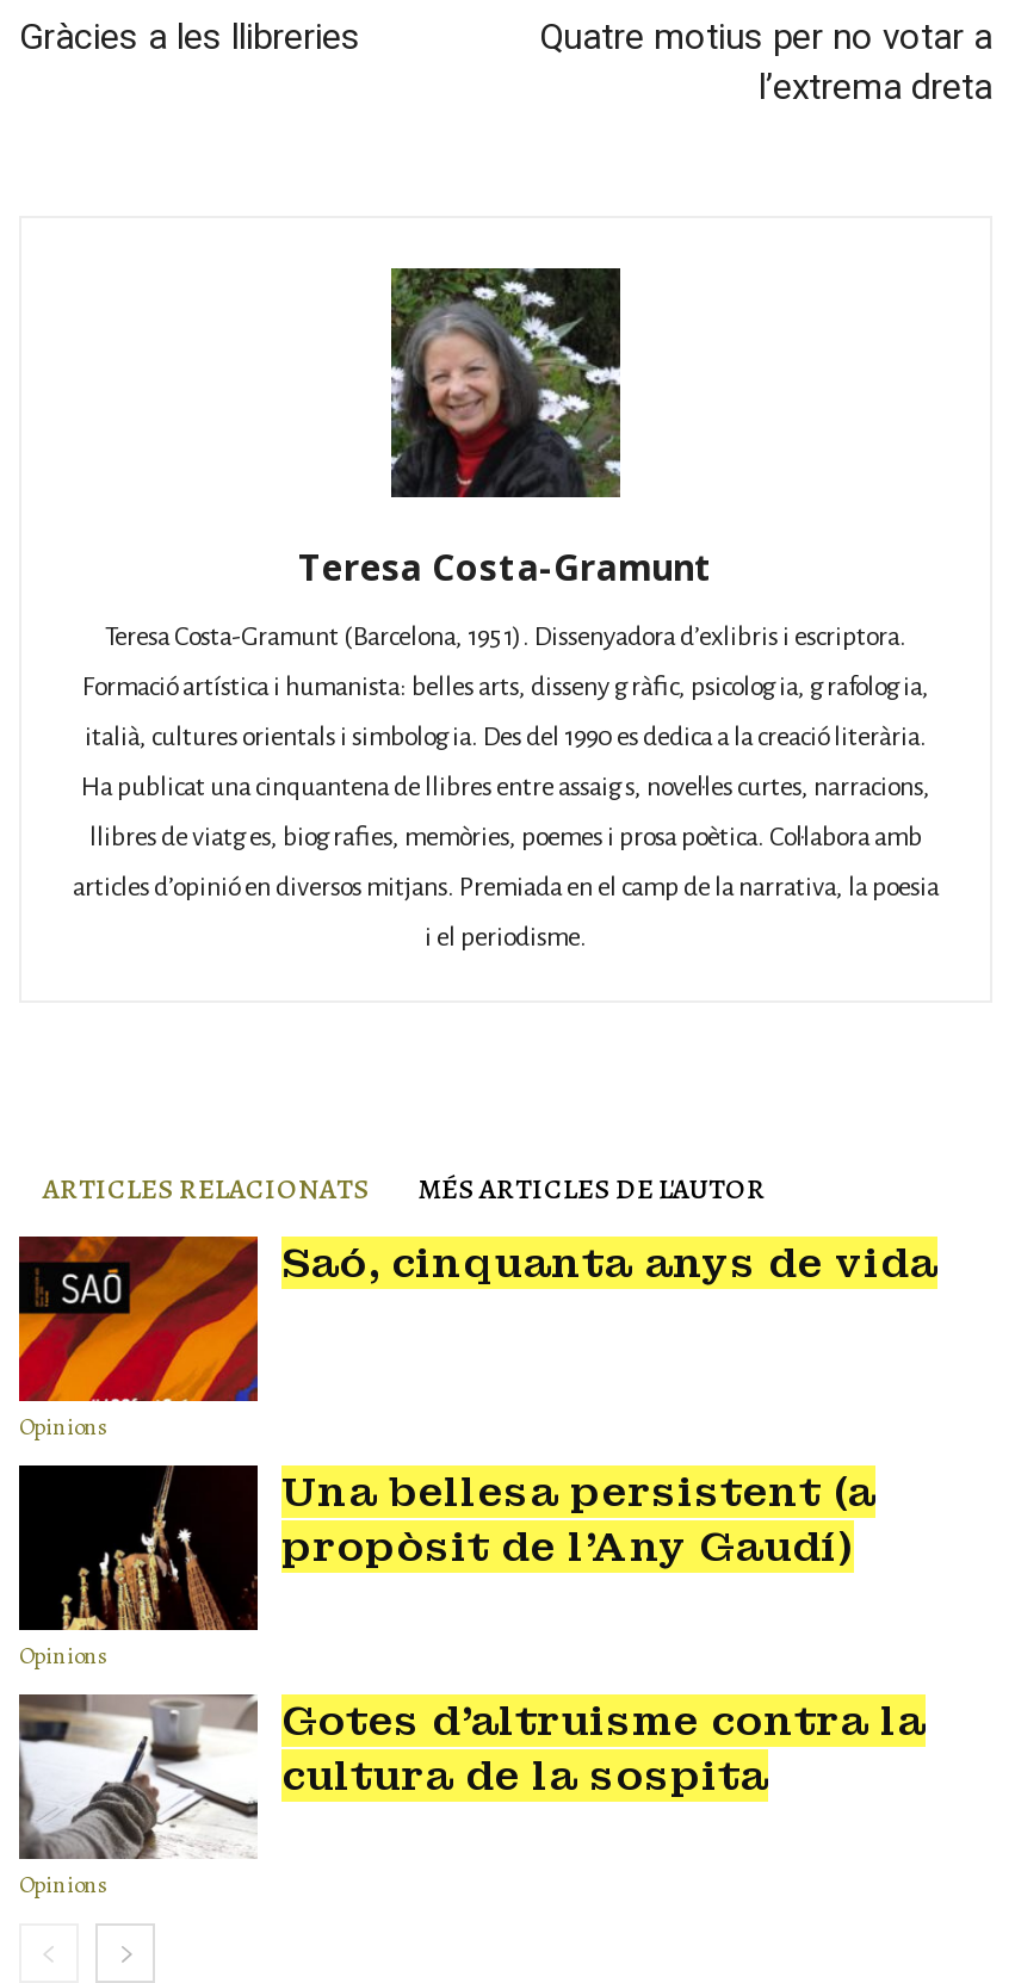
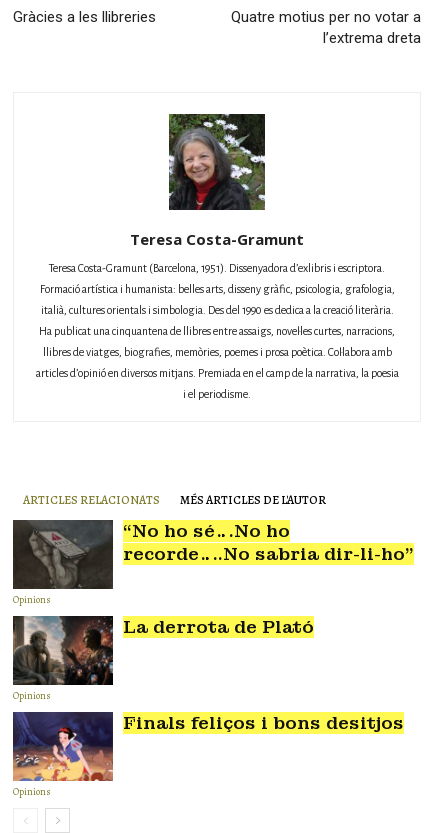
- [image]
- Saó, cinquanta anys de vida
+ [image]
+ “No ho sé….No ho
+ recorde…..No sabria dir-li-ho”

- [image]
- Una bellesa persistent (a
- propòsit de l’Any Gaudí)
+ [image]
+ La derrota de Plató

- [image]
- Gotes d’altruisme contra la
- cultura de la sospita
+ [image]
+ Finals feliços i bons desitjos
